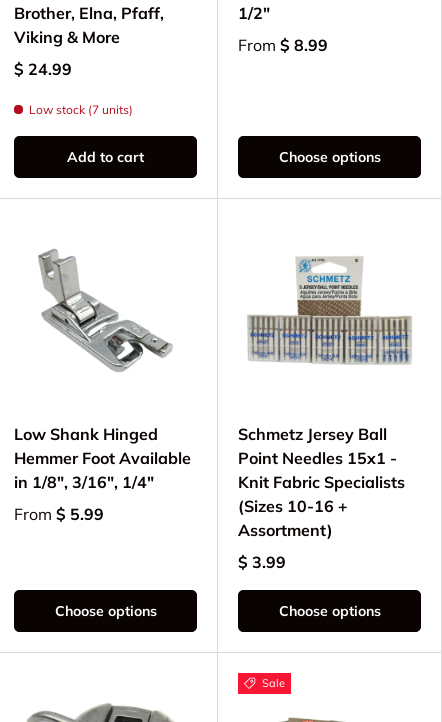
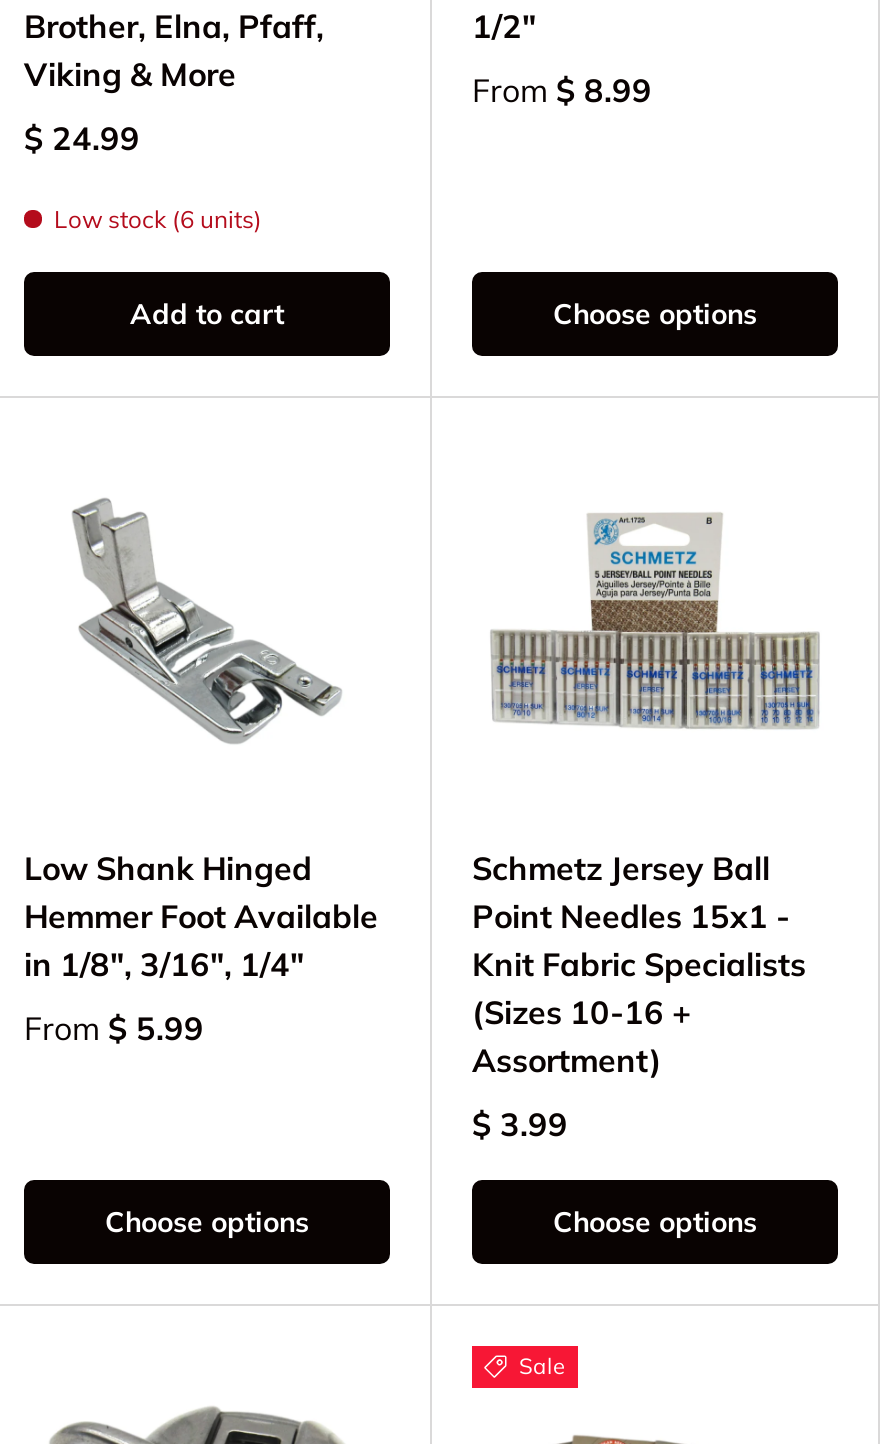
- Low stock (7 units)
+ Low stock (6 units)
